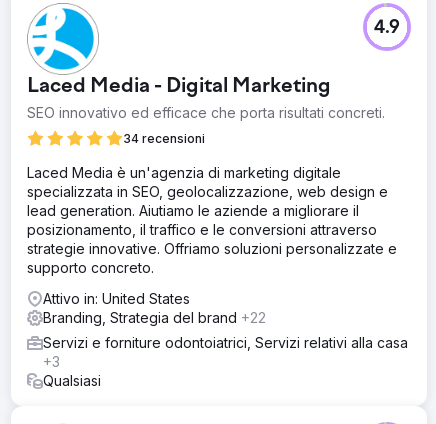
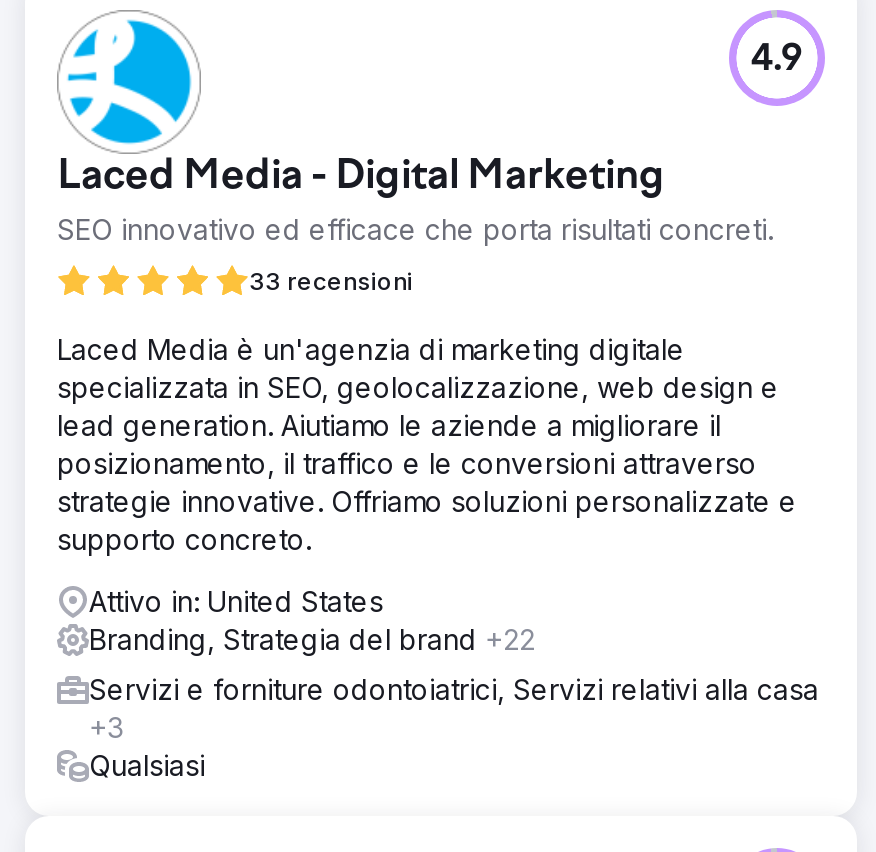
- 34 recensioni
+ 33 recensioni
